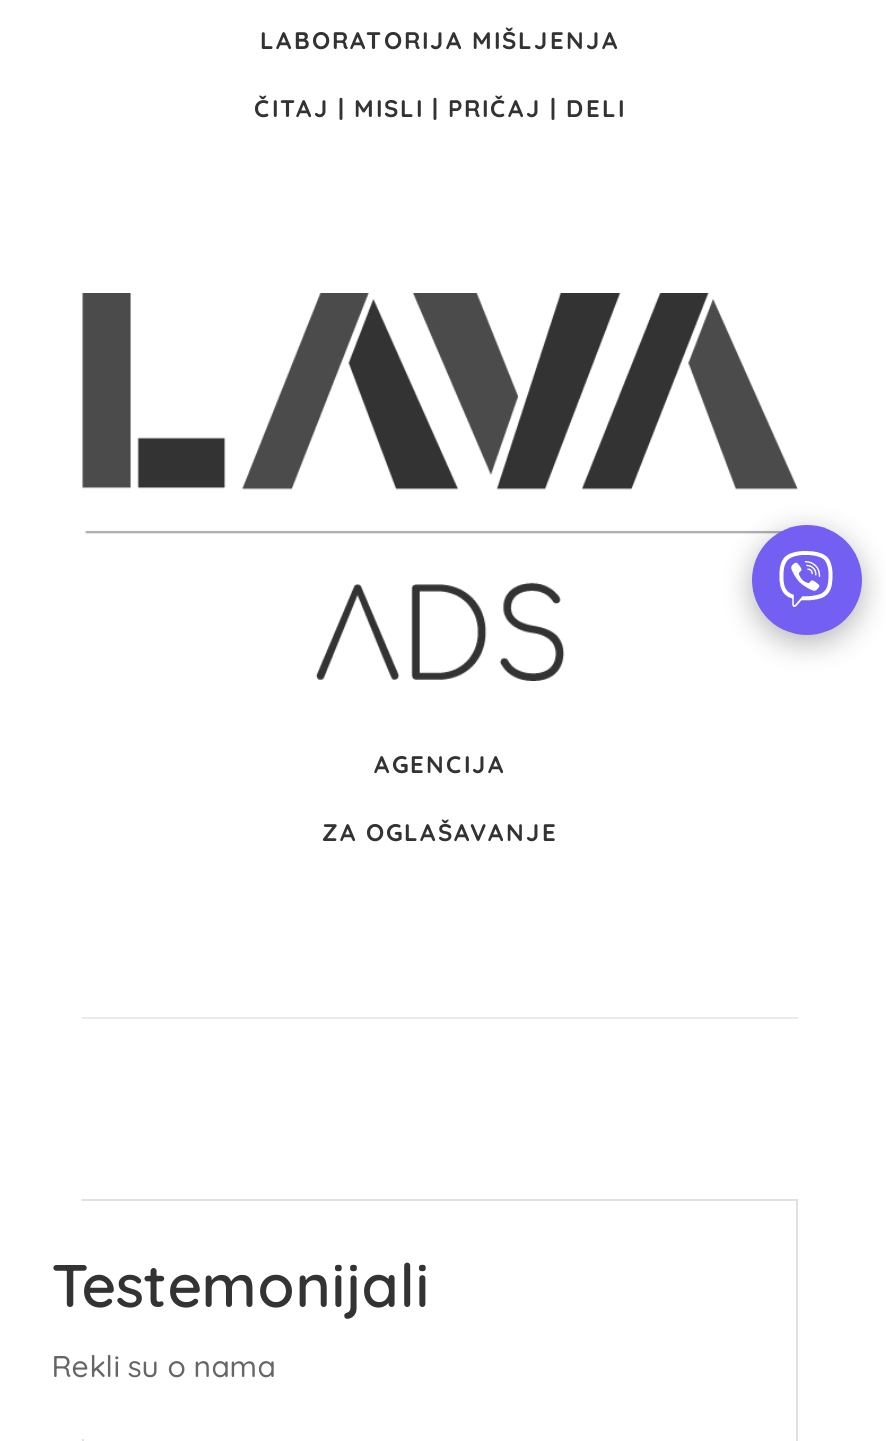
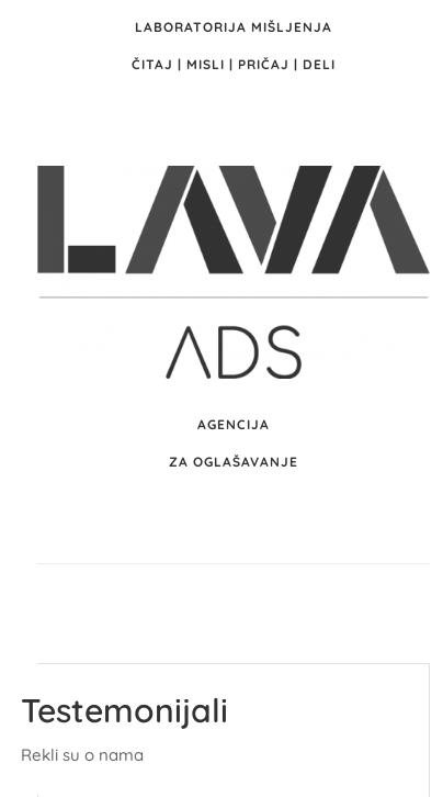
- [image]
